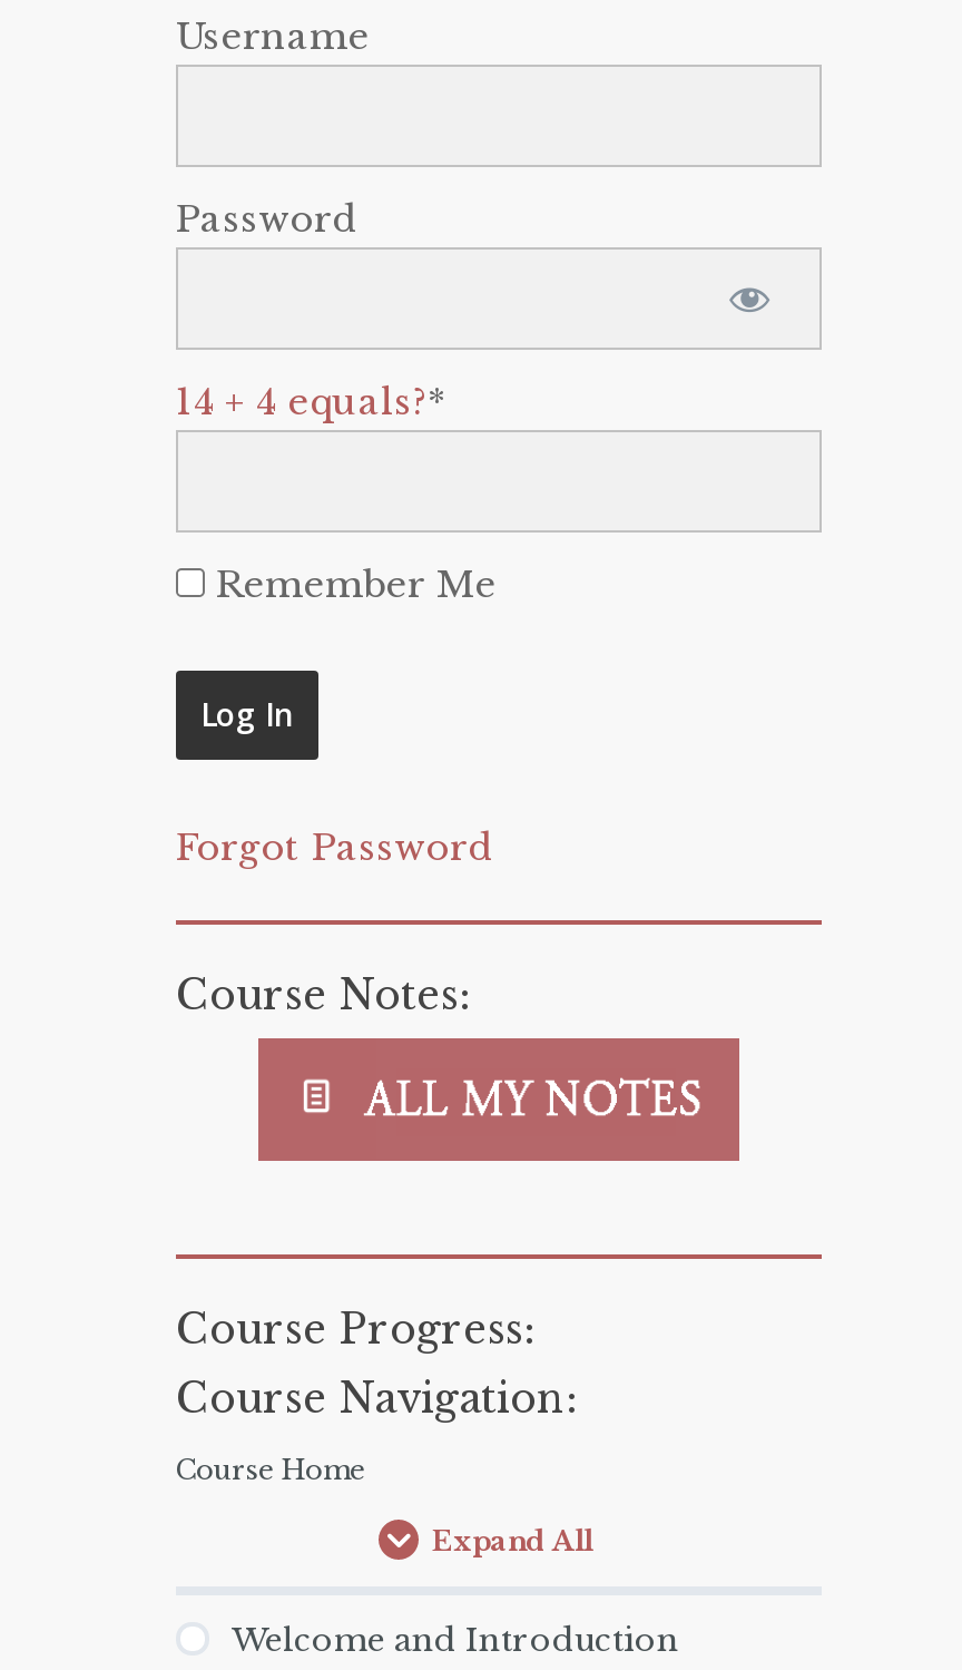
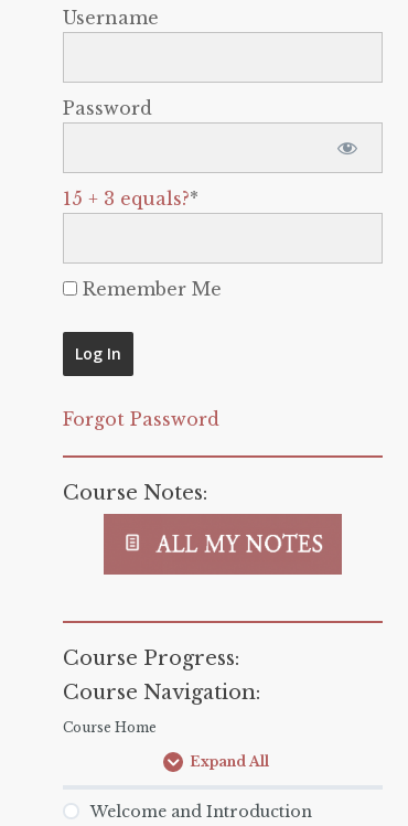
- 14 + 4 equals?*
+ 15 + 3 equals?*
